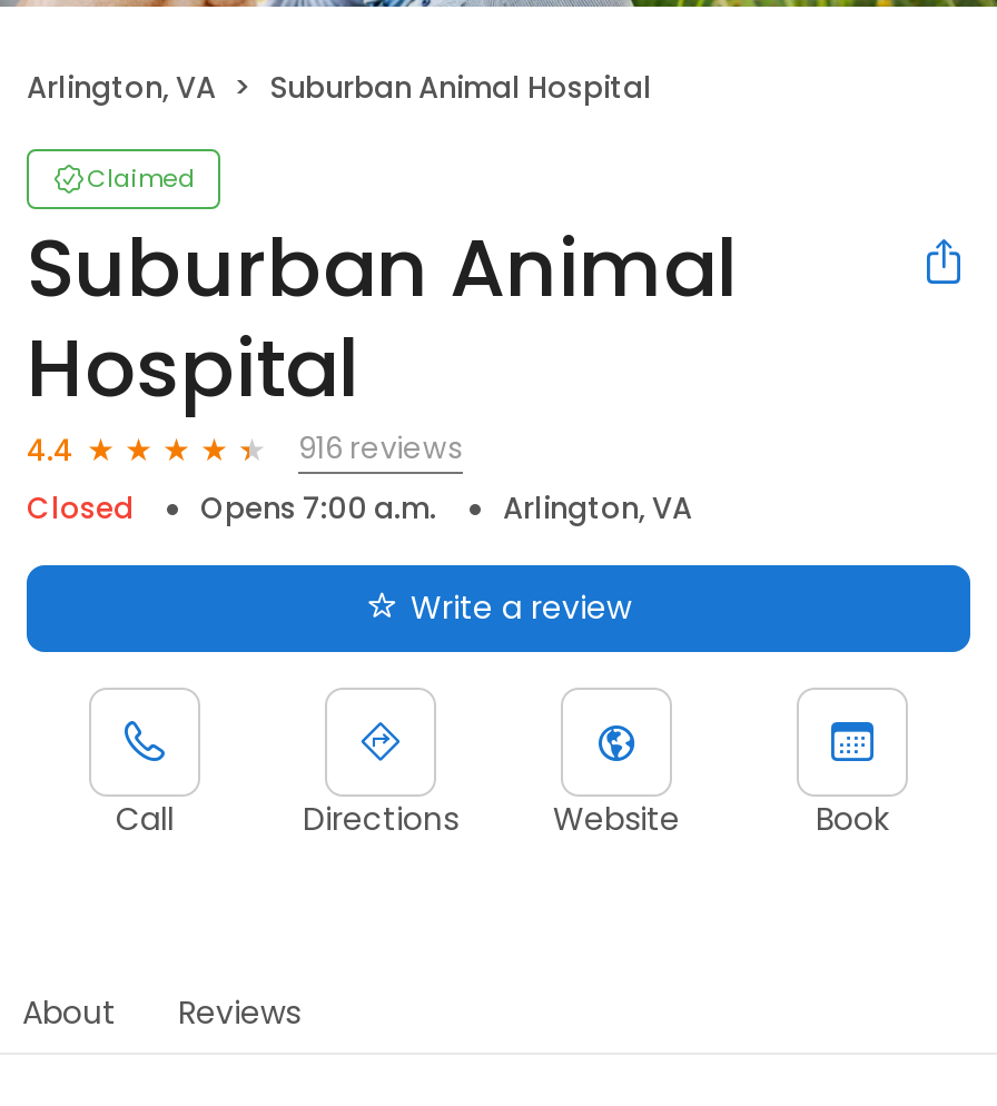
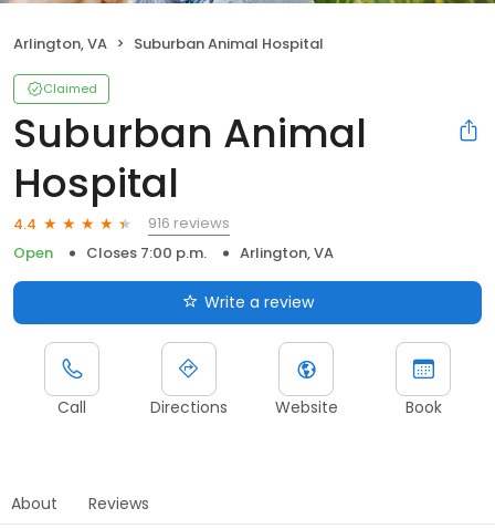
- Closed
- Opens 7:00 a.m.
+ Open
+ Closes 7:00 p.m.
